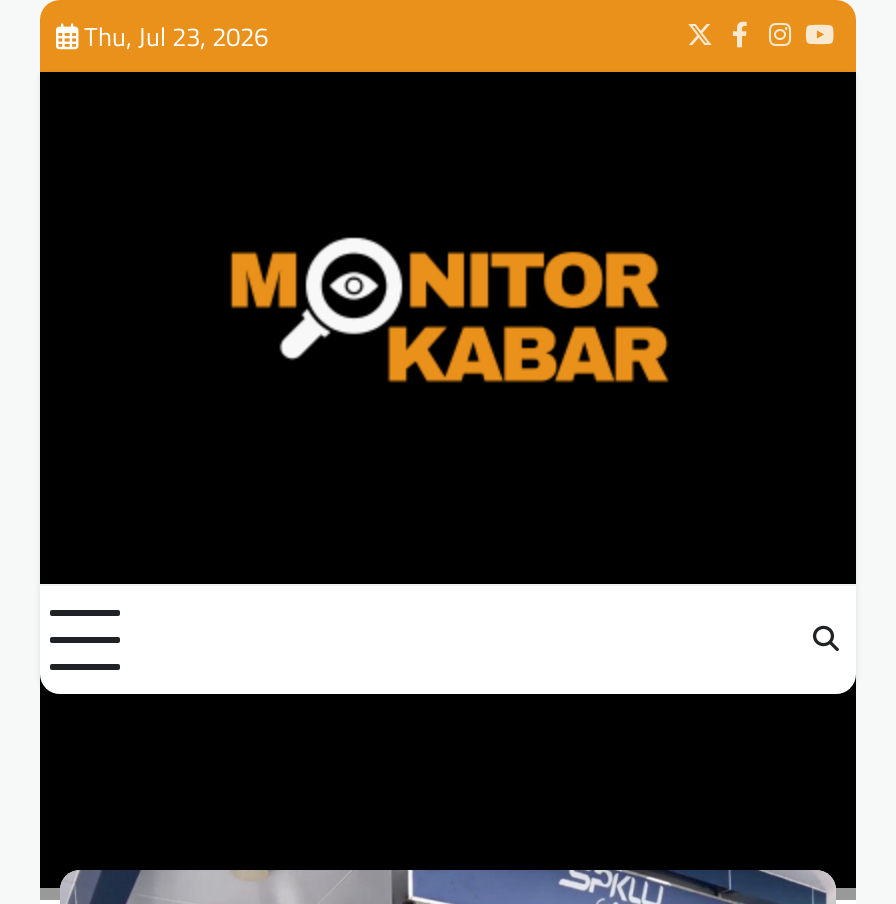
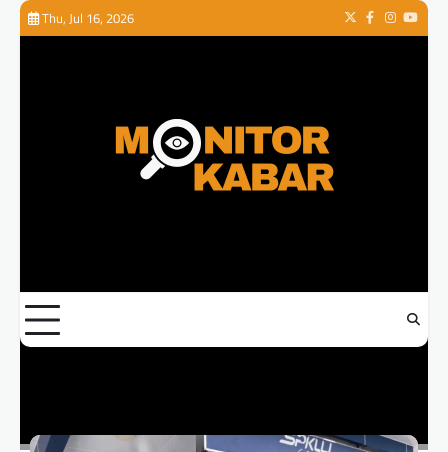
- Thu, Jul 23, 2026
+ Thu, Jul 16, 2026
